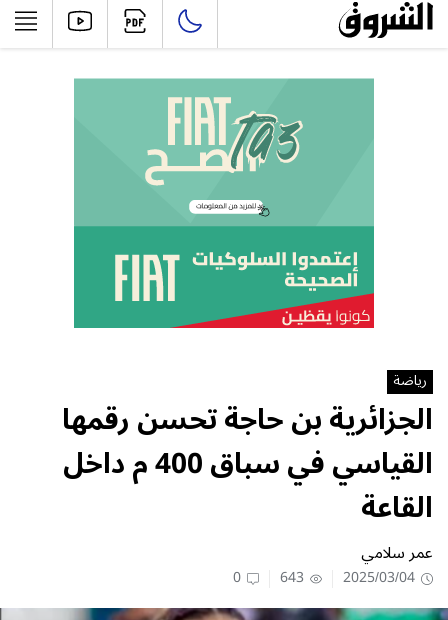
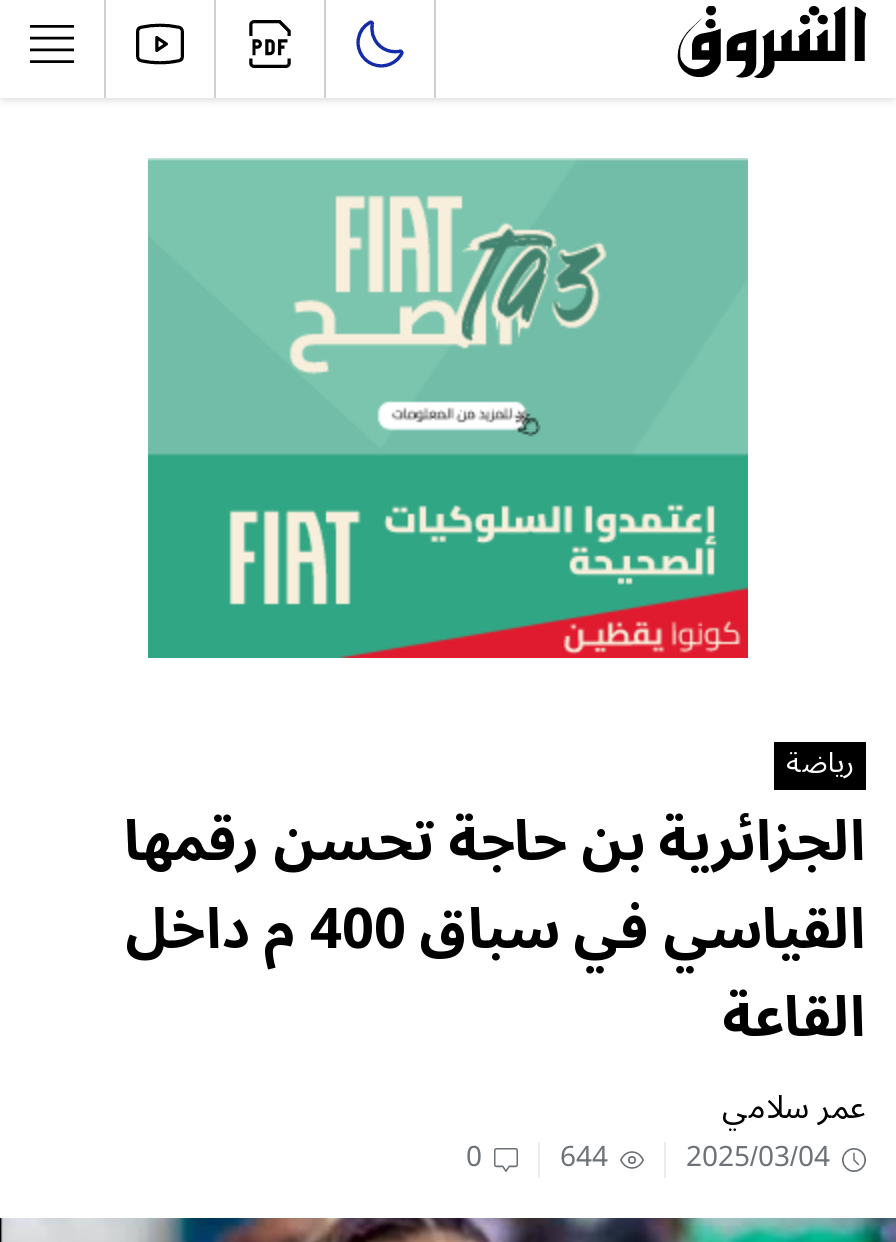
- 0 643 2025/03/04
+ 0 644 2025/03/04
